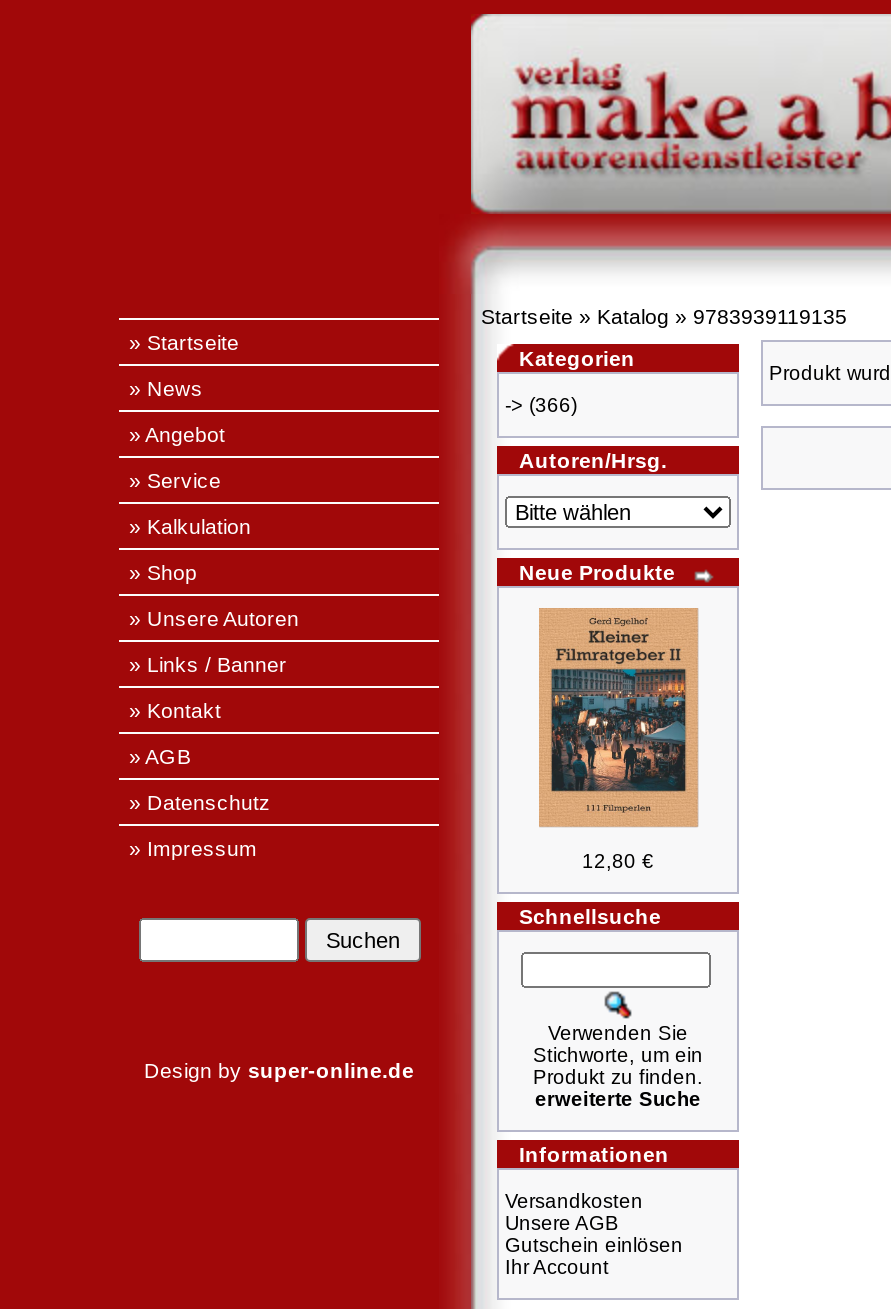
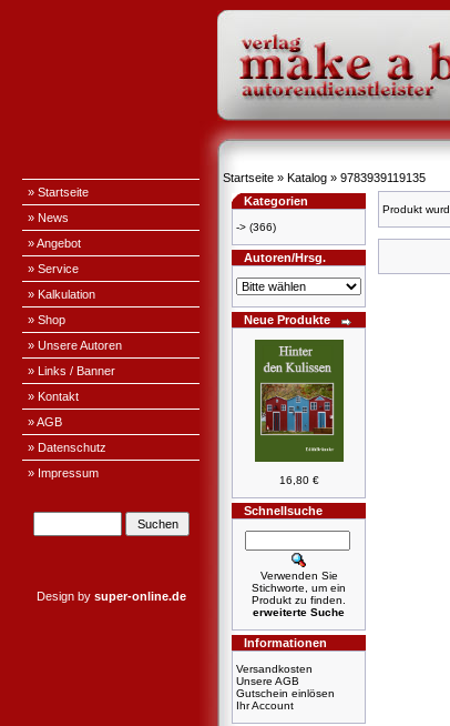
- [image]
- 12,80 €
+ [image]
+ 16,80 €
